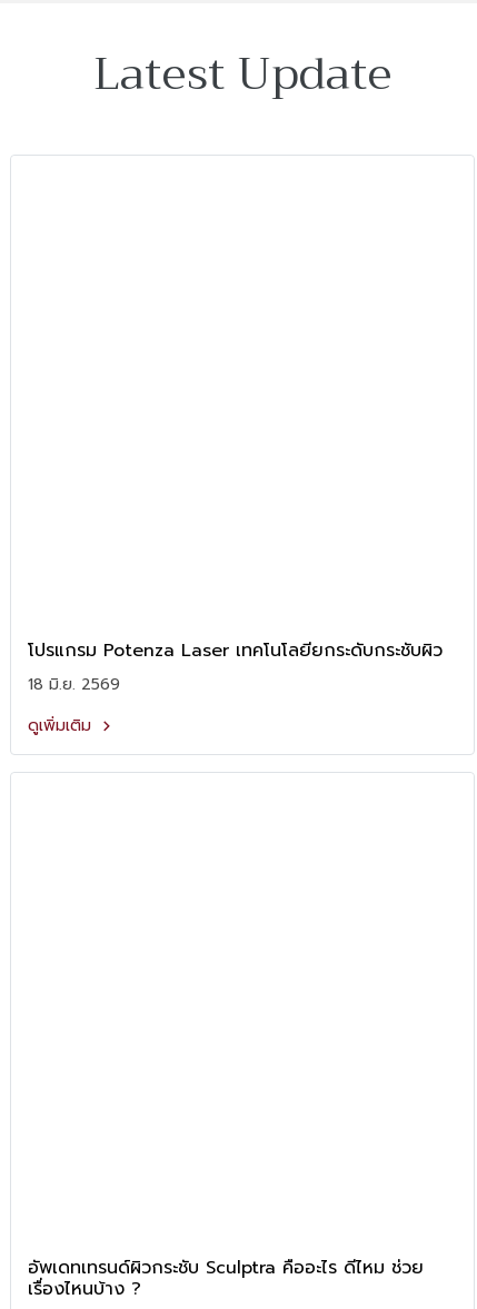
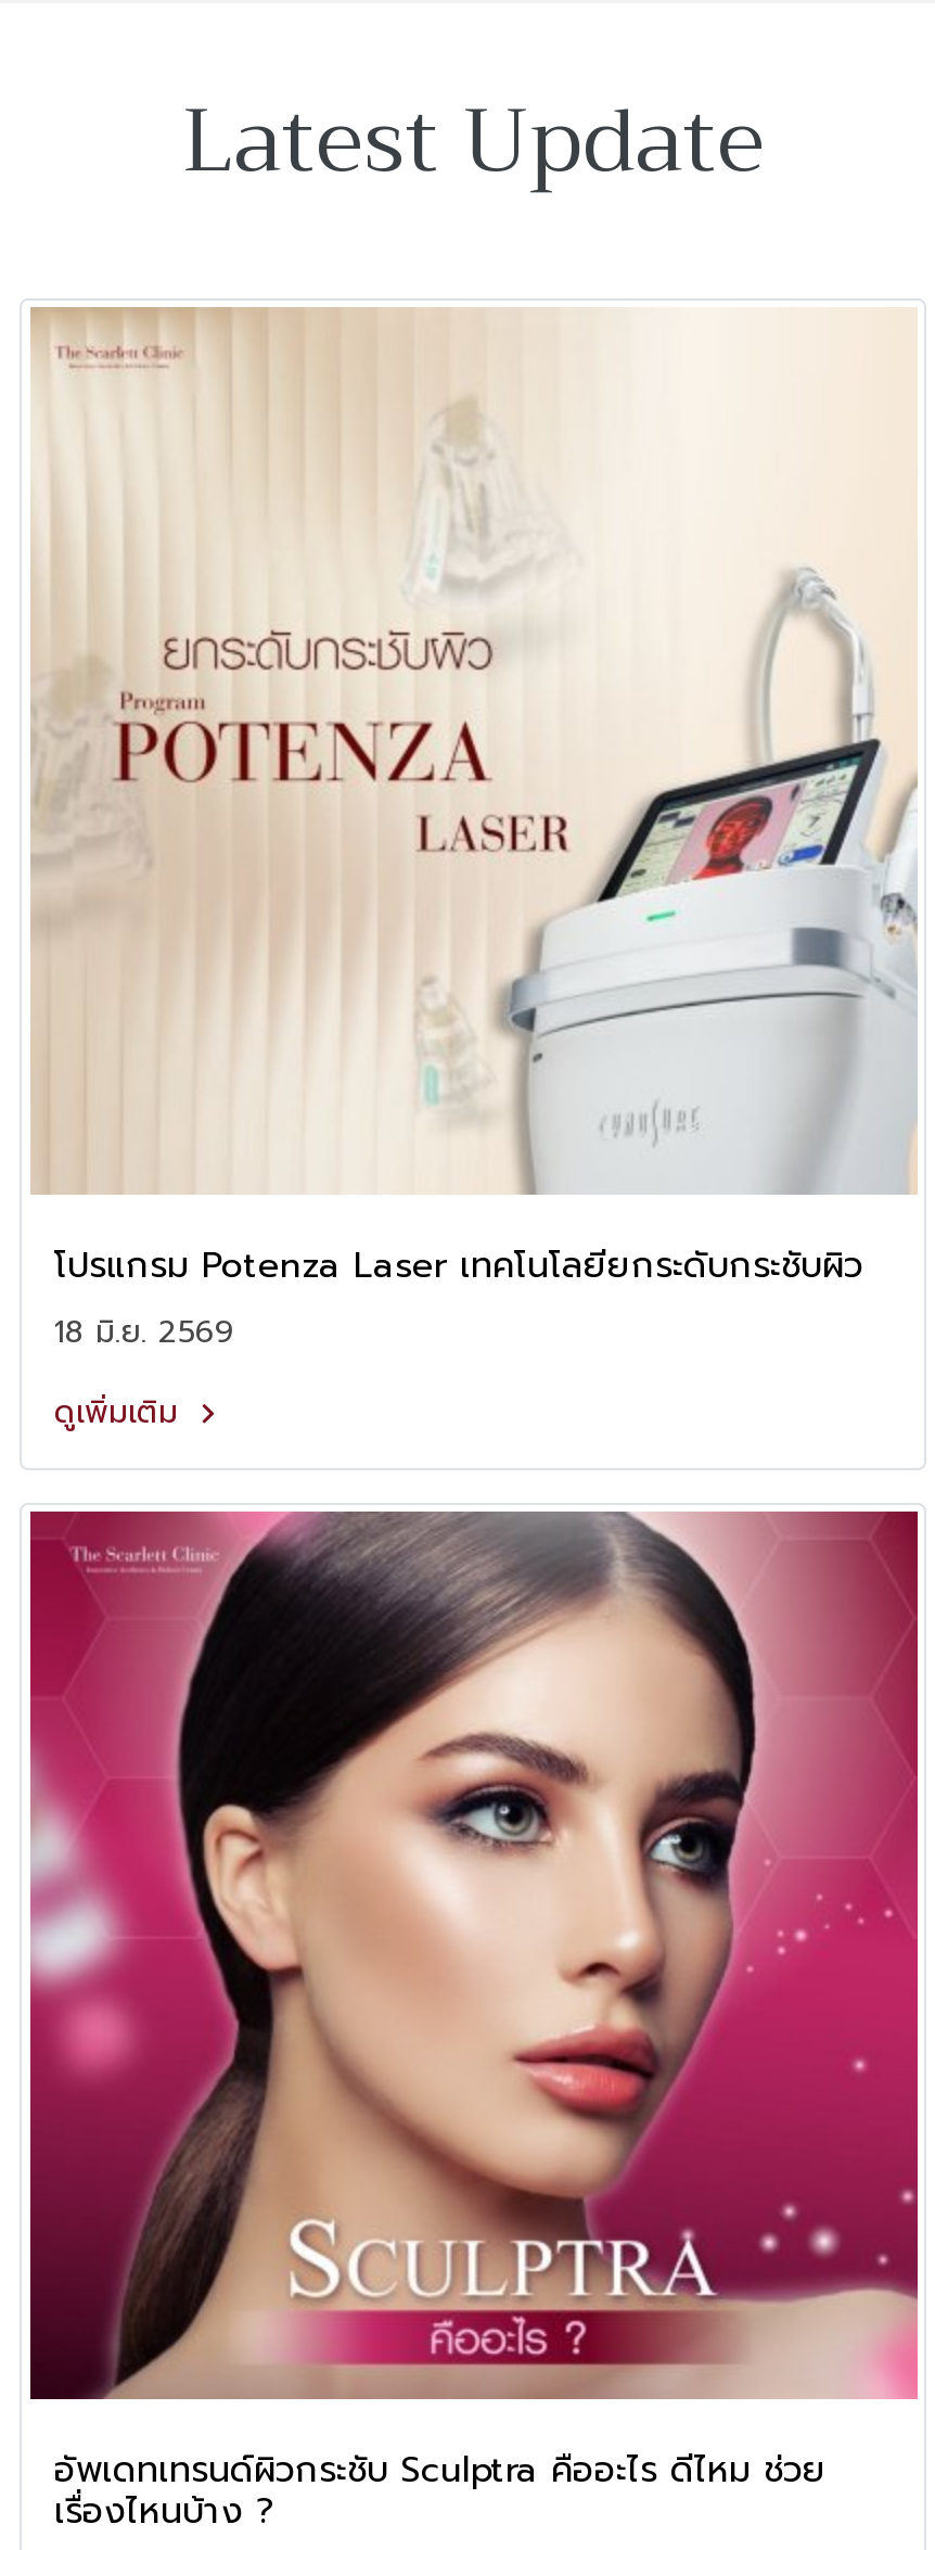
+ [image]

+ [image]
